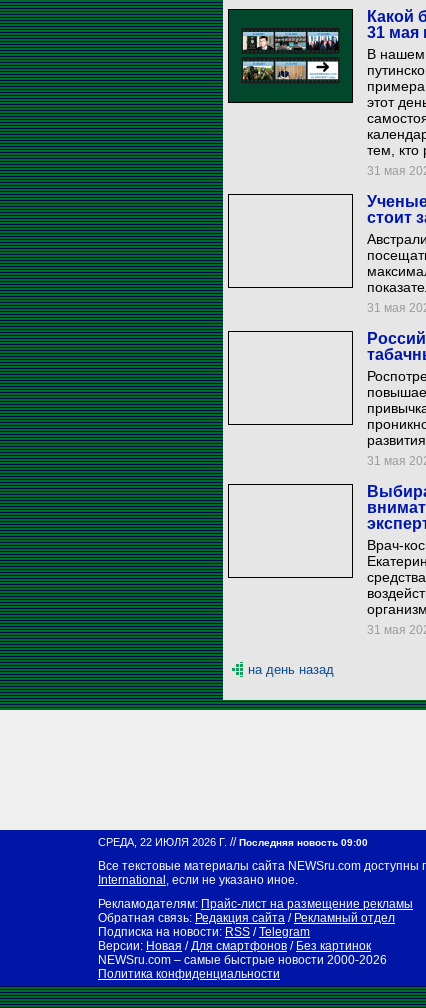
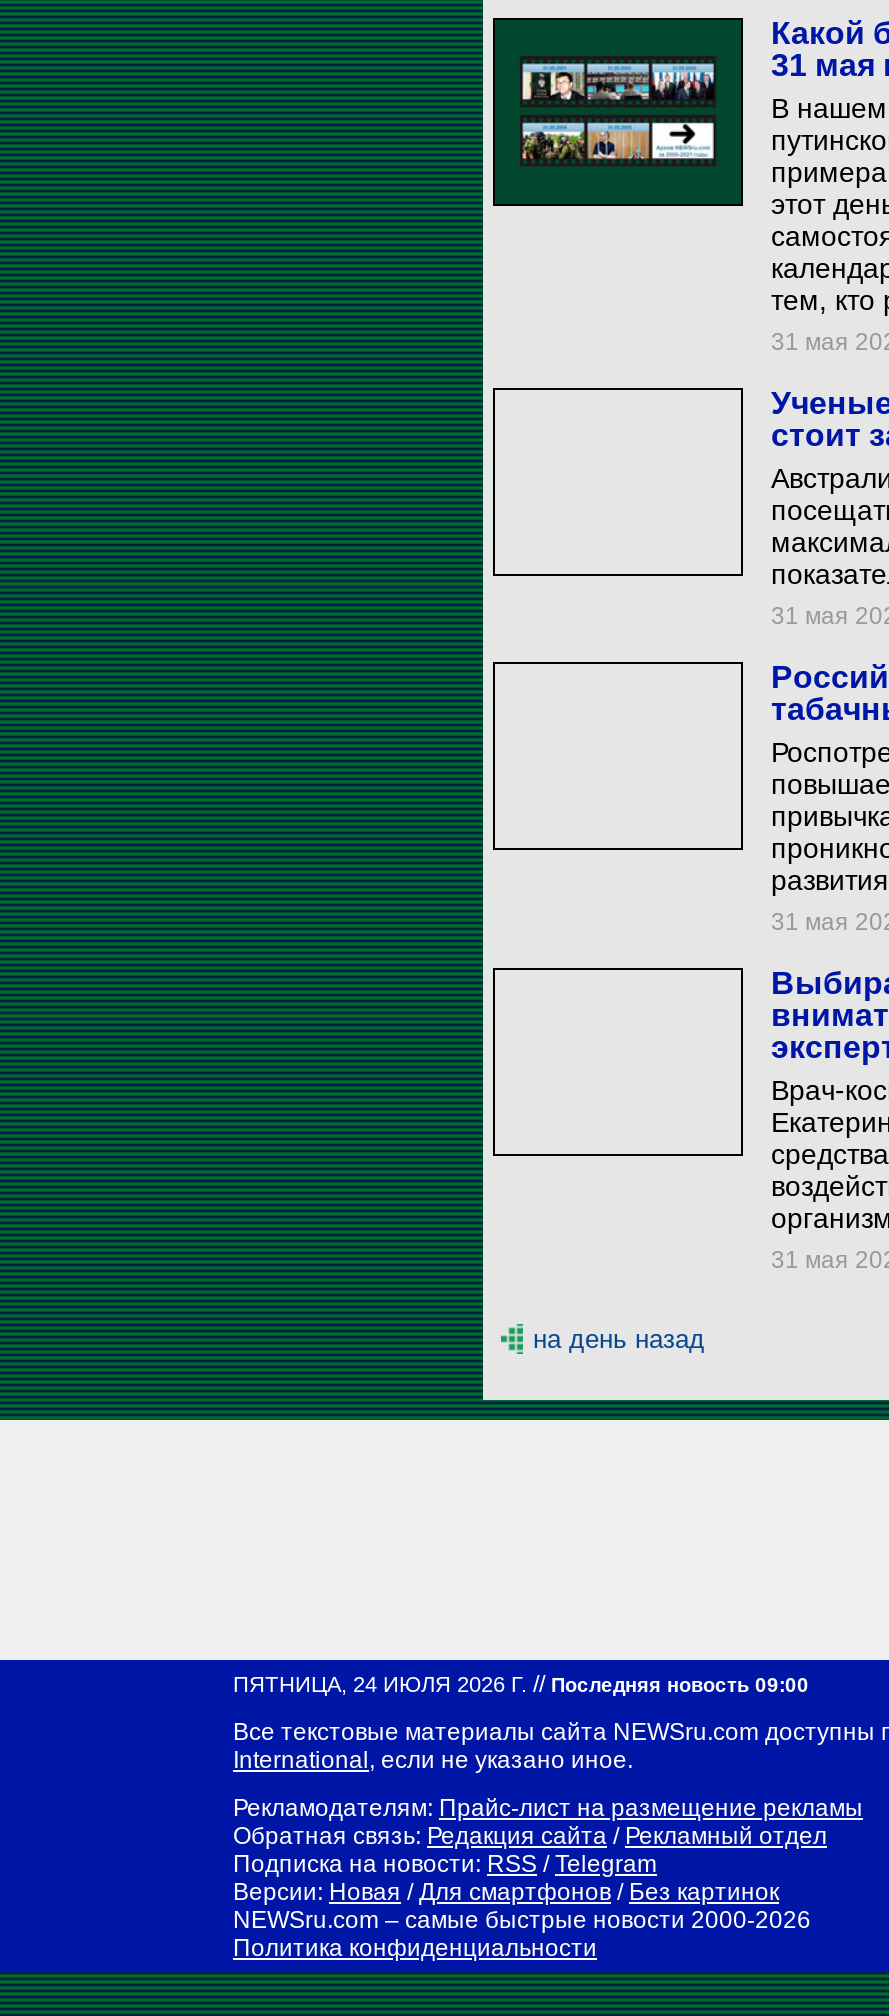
- СРЕДА, 22 ИЮЛЯ 2026 Г. // Последняя новость 09:00
+ ПЯТНИЦА, 24 ИЮЛЯ 2026 Г. // Последняя новость 09:00
